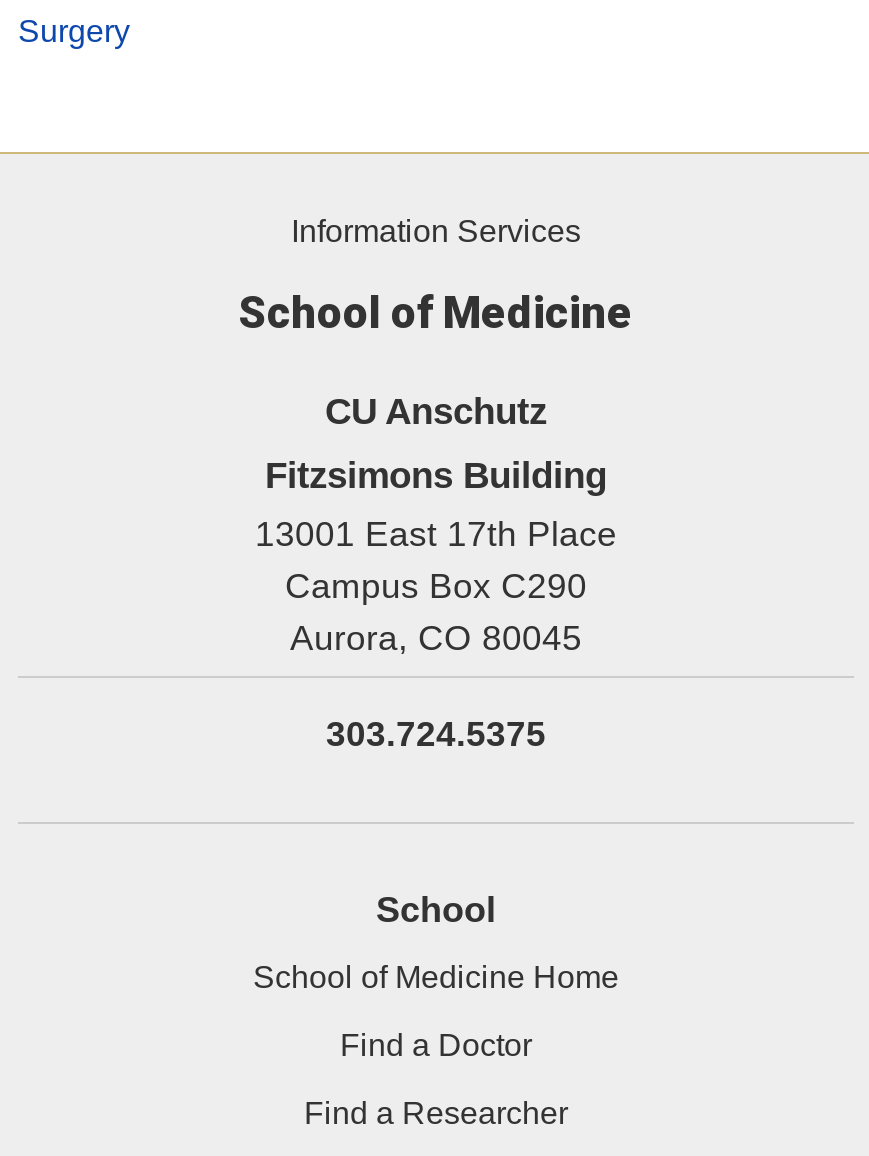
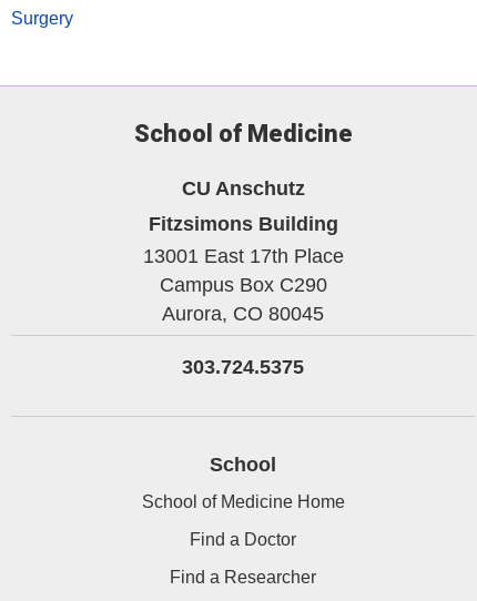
- Information Services
